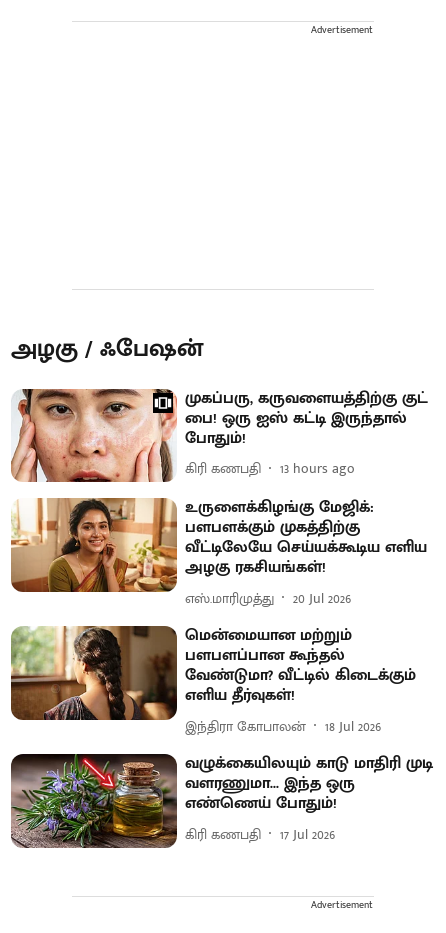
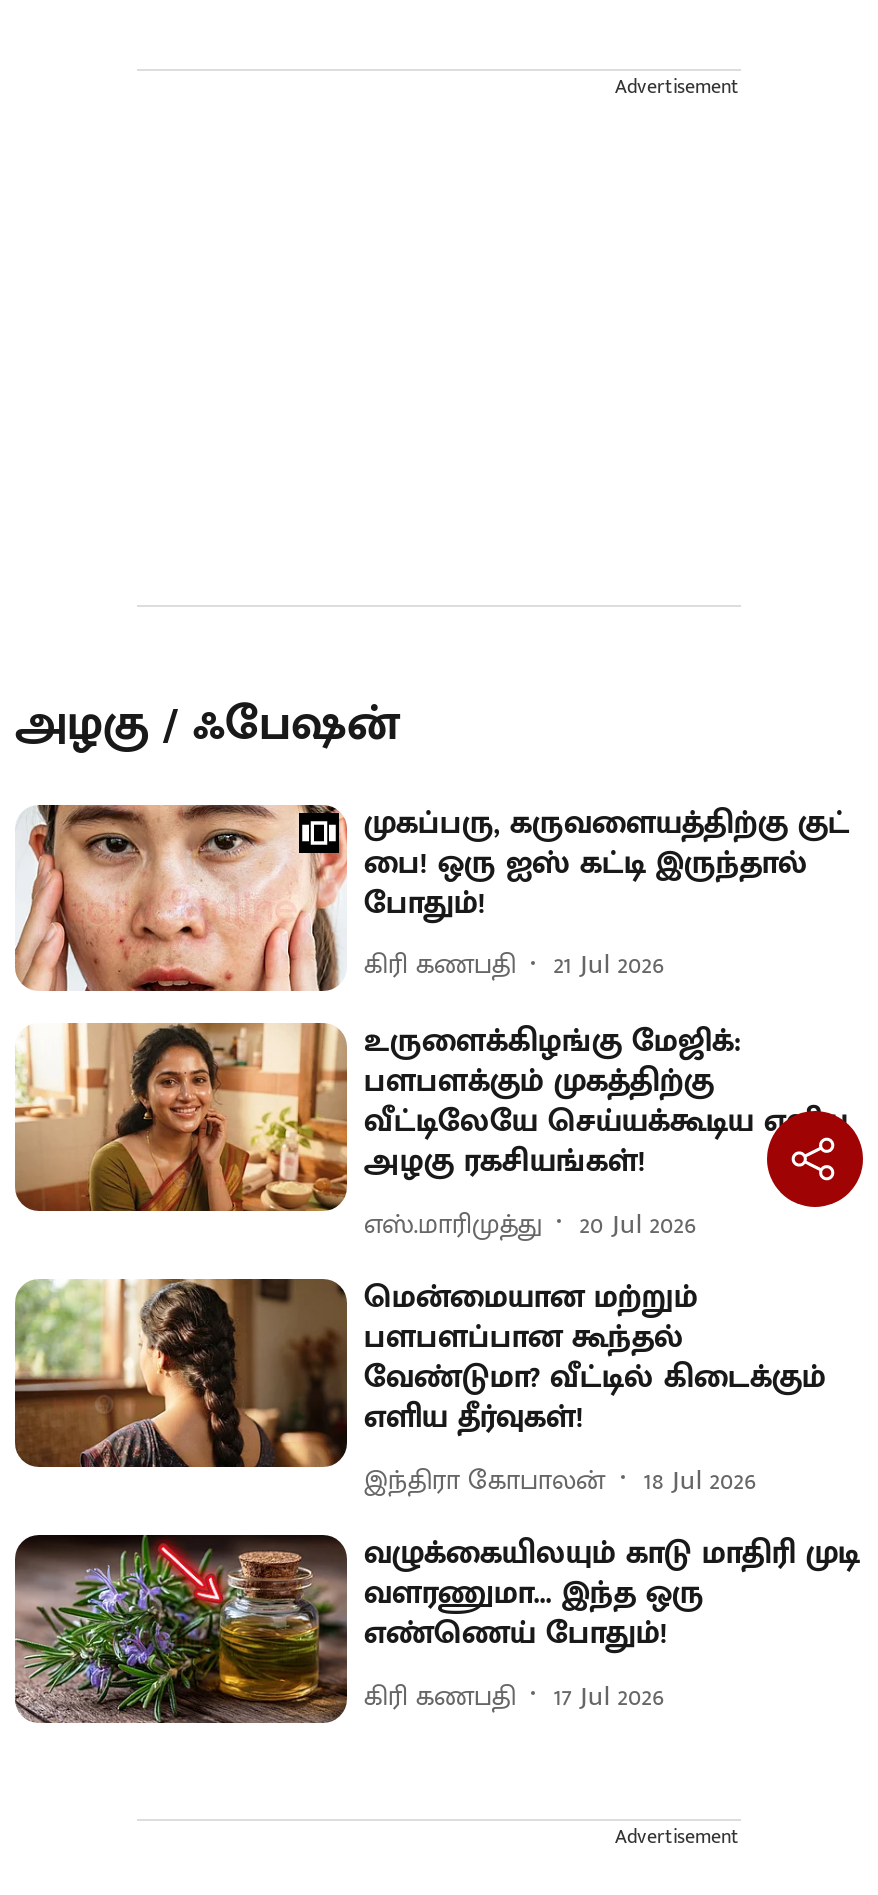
- கிரி கணபதி 13 hours ago
+ கிரி கணபதி 21 Jul 2026

+ [image]
